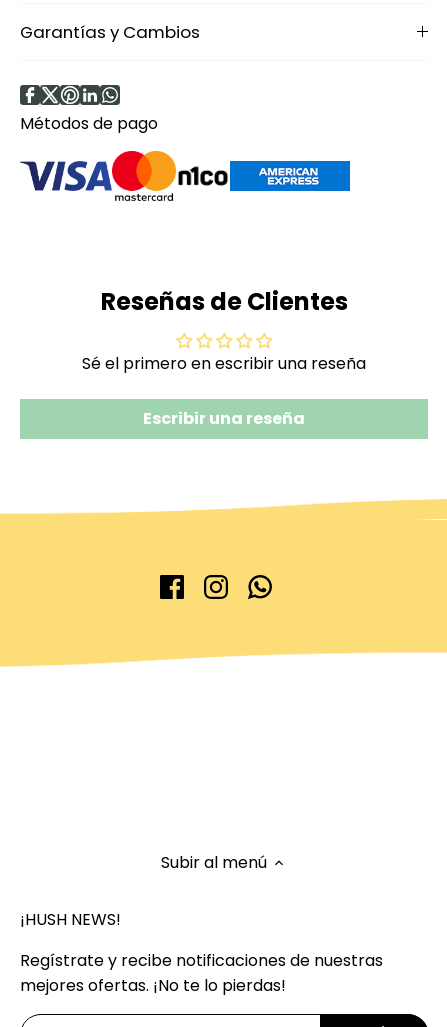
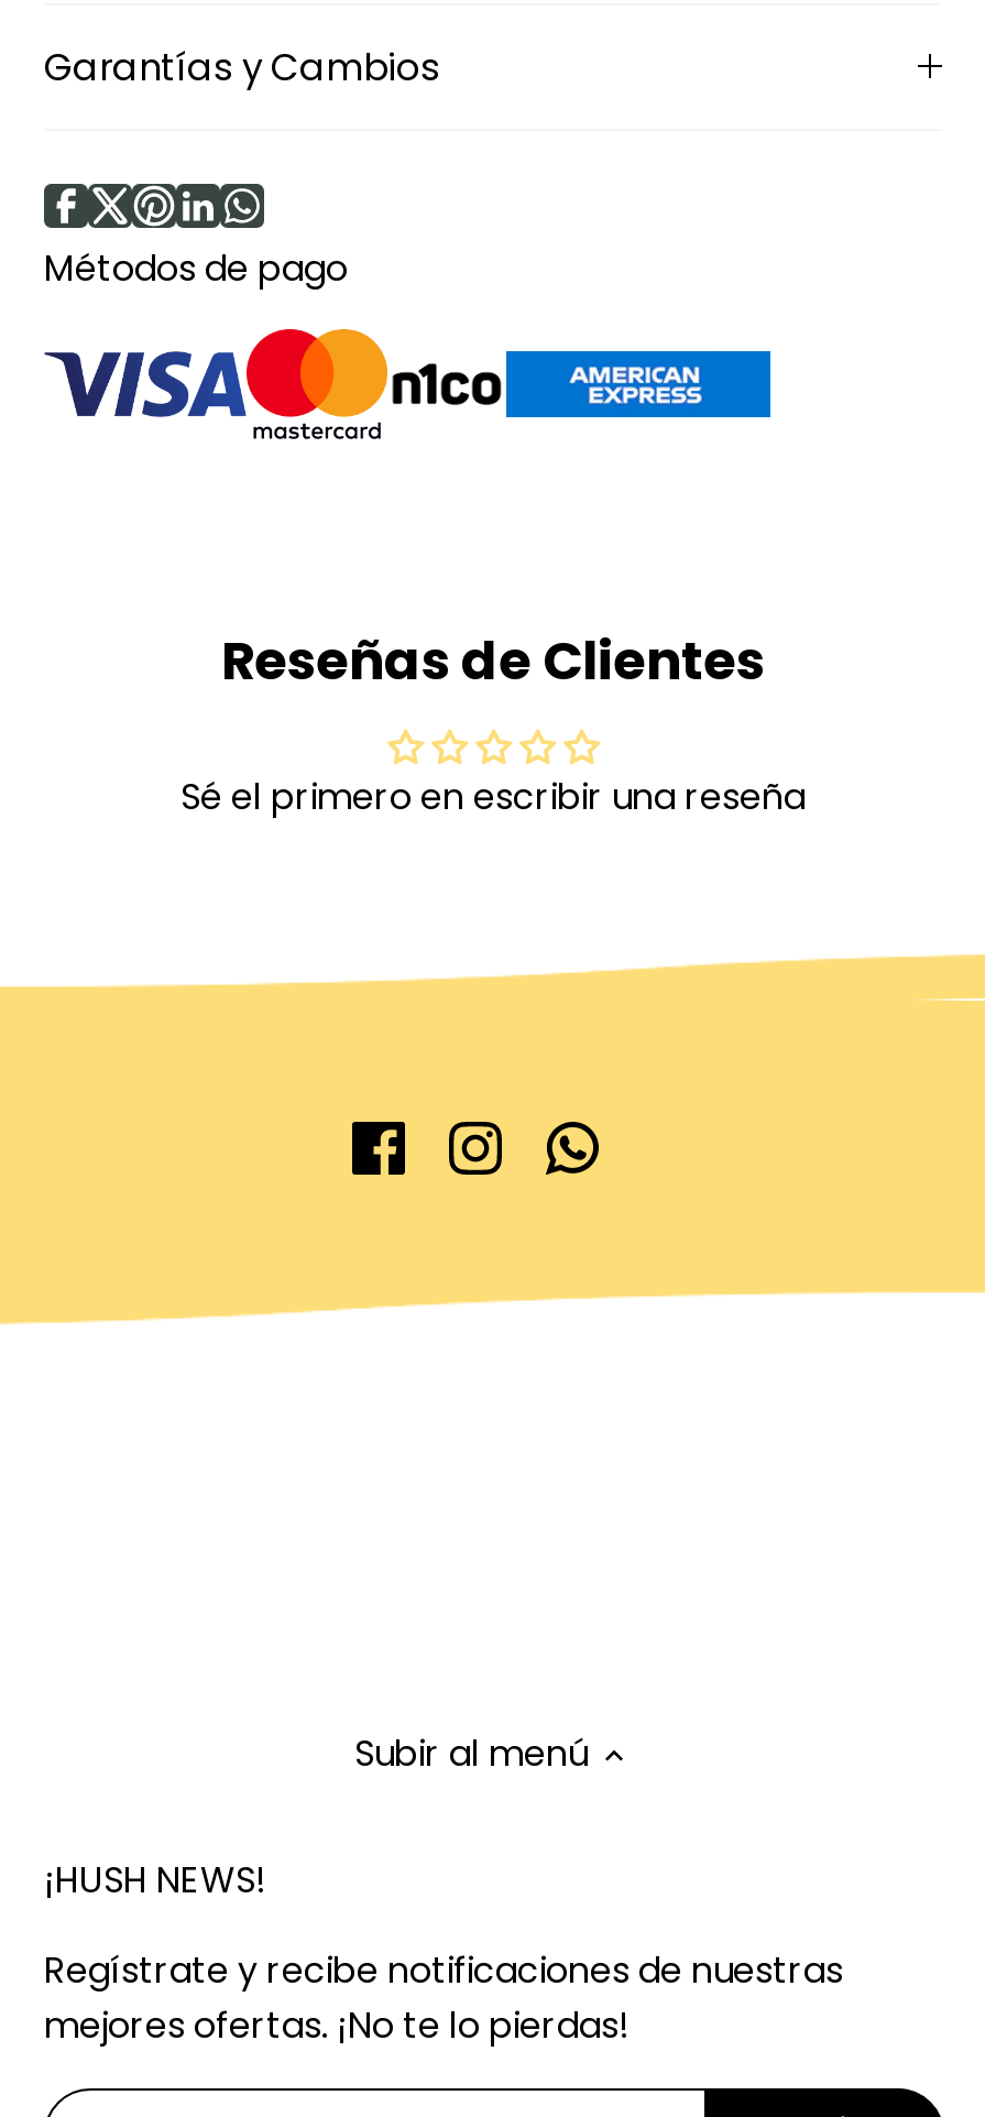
- Escribir una reseña
